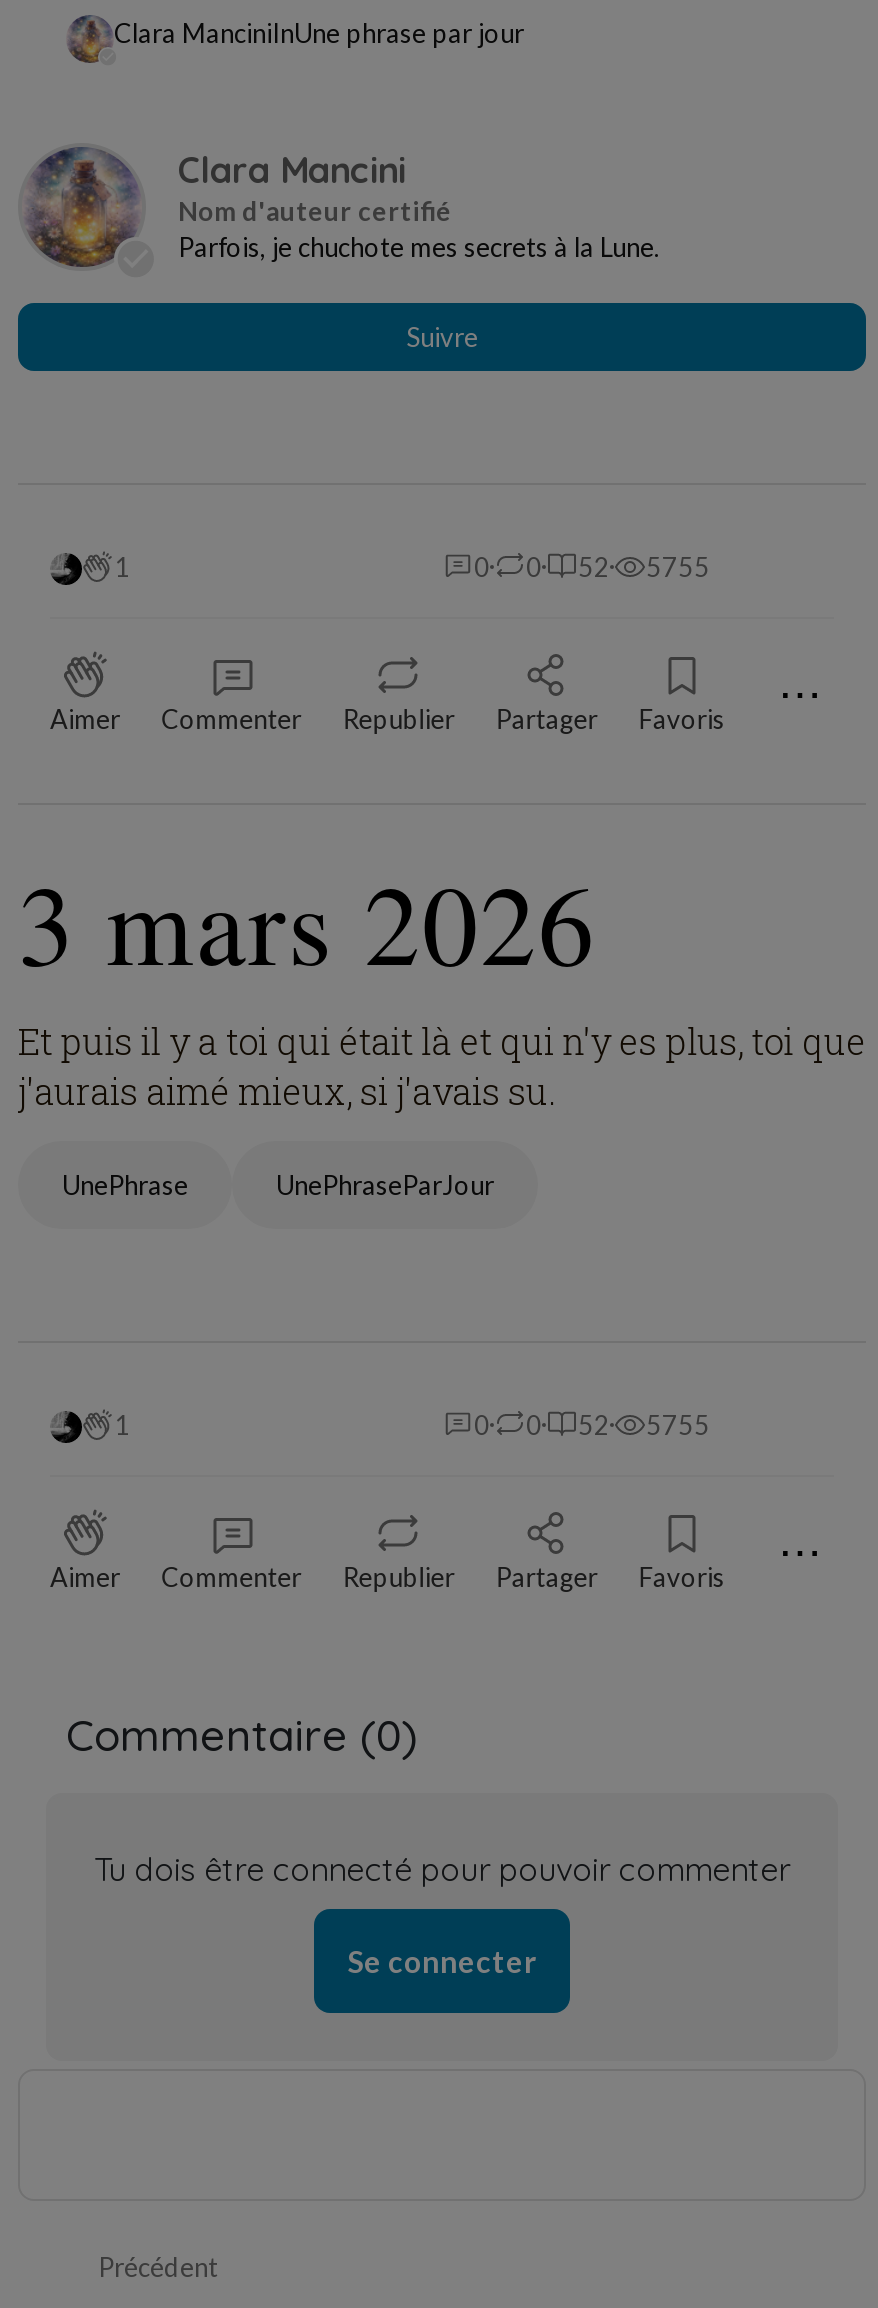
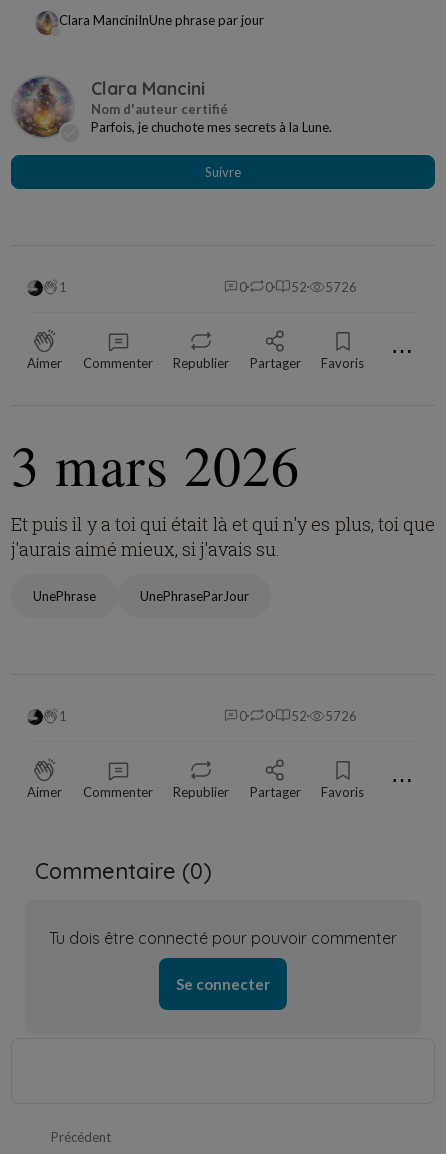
- 0 0 52 5755
+ 0 0 52 5726

- 0 0 52 5755
+ 0 0 52 5726
